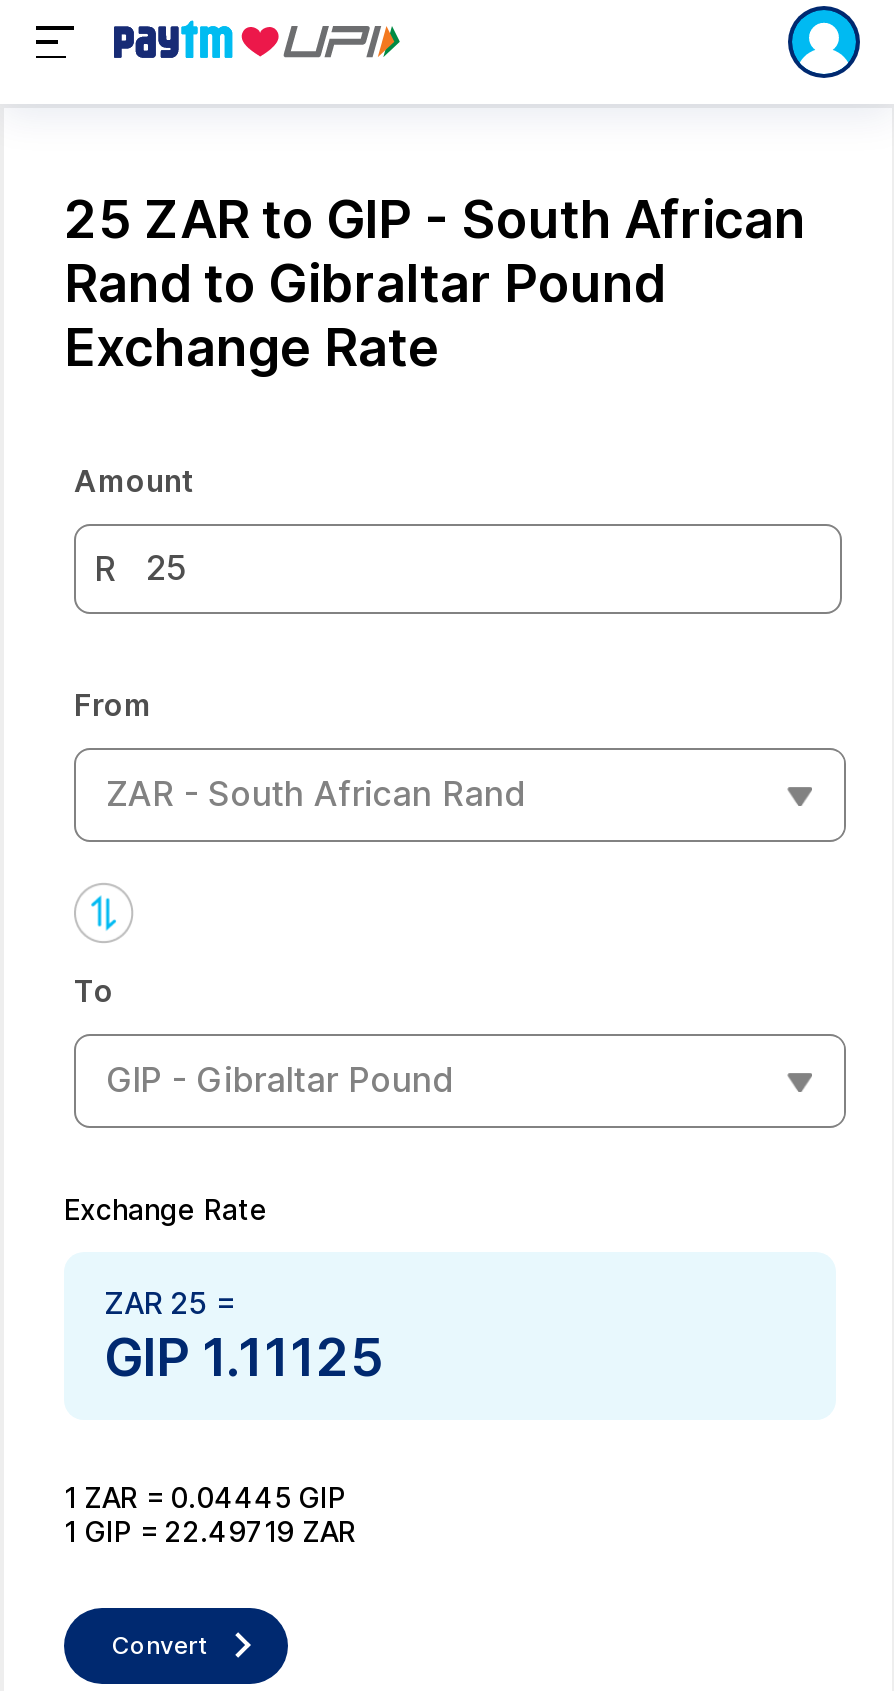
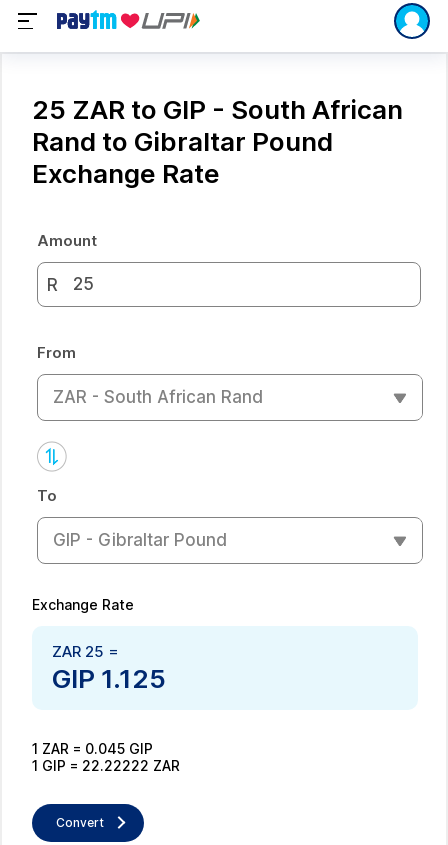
- GIP 1.11125
+ GIP 1.125

- 1 ZAR = 0.04445 GIP
+ 1 ZAR = 0.045 GIP

- 1 GIP = 22.49719 ZAR
+ 1 GIP = 22.22222 ZAR
